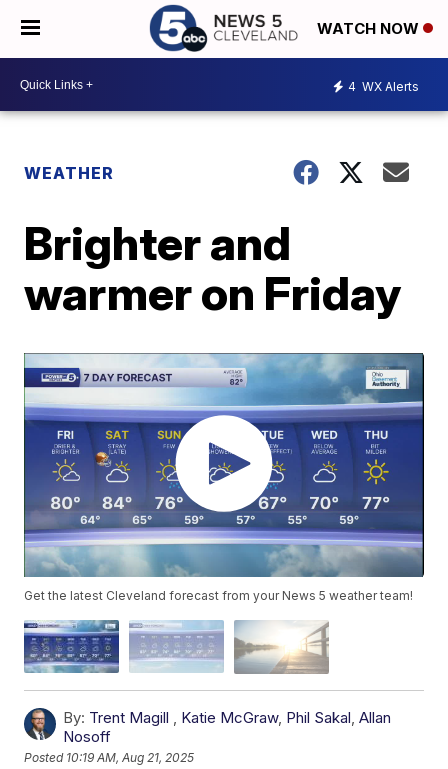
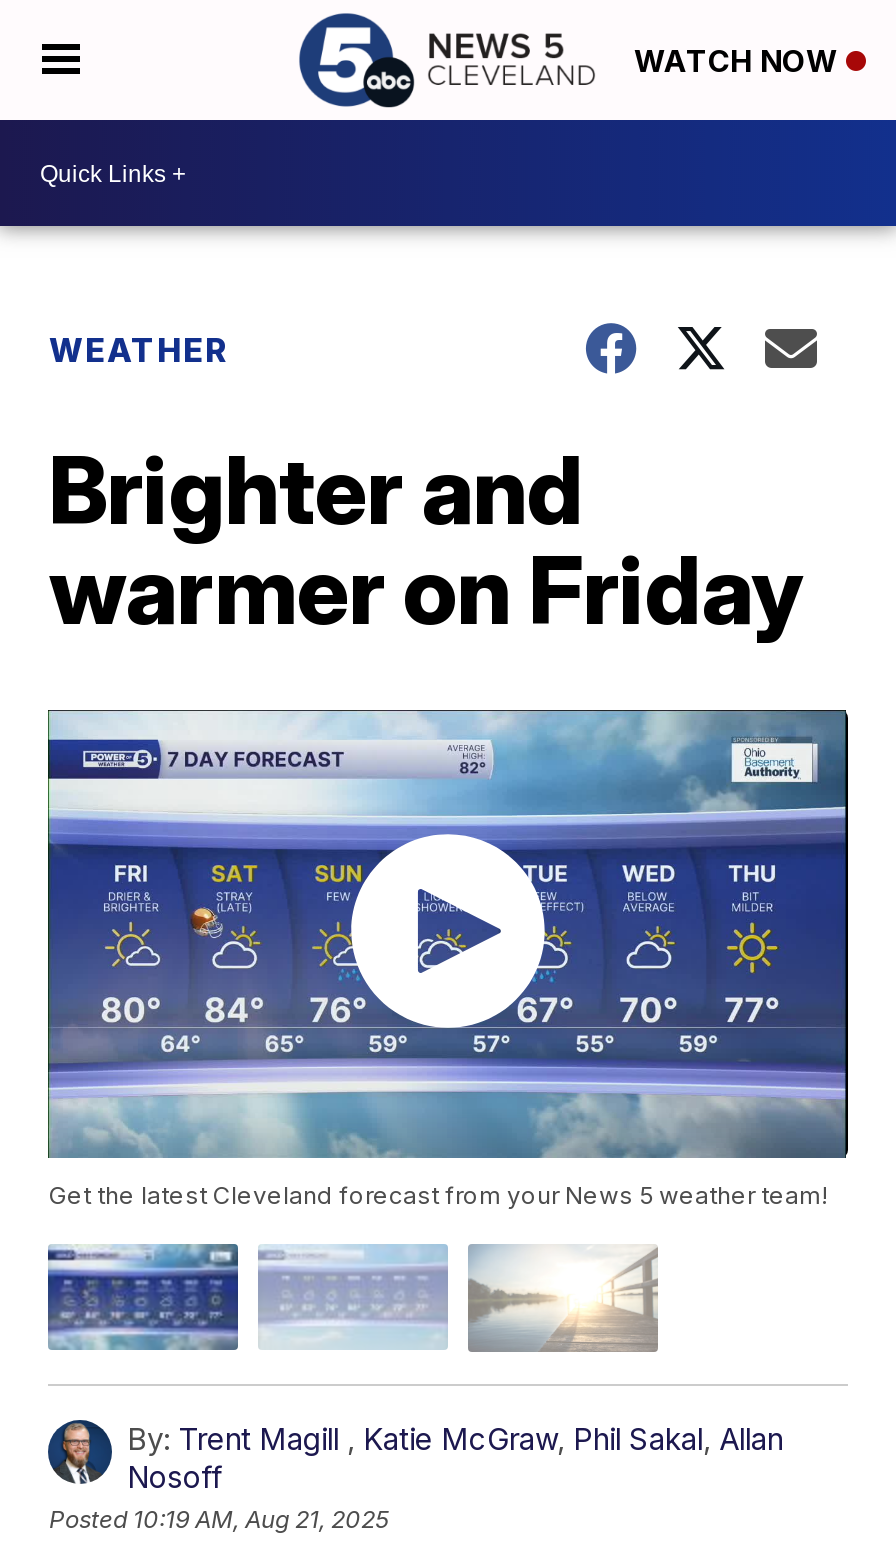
- 4 WX Alerts
